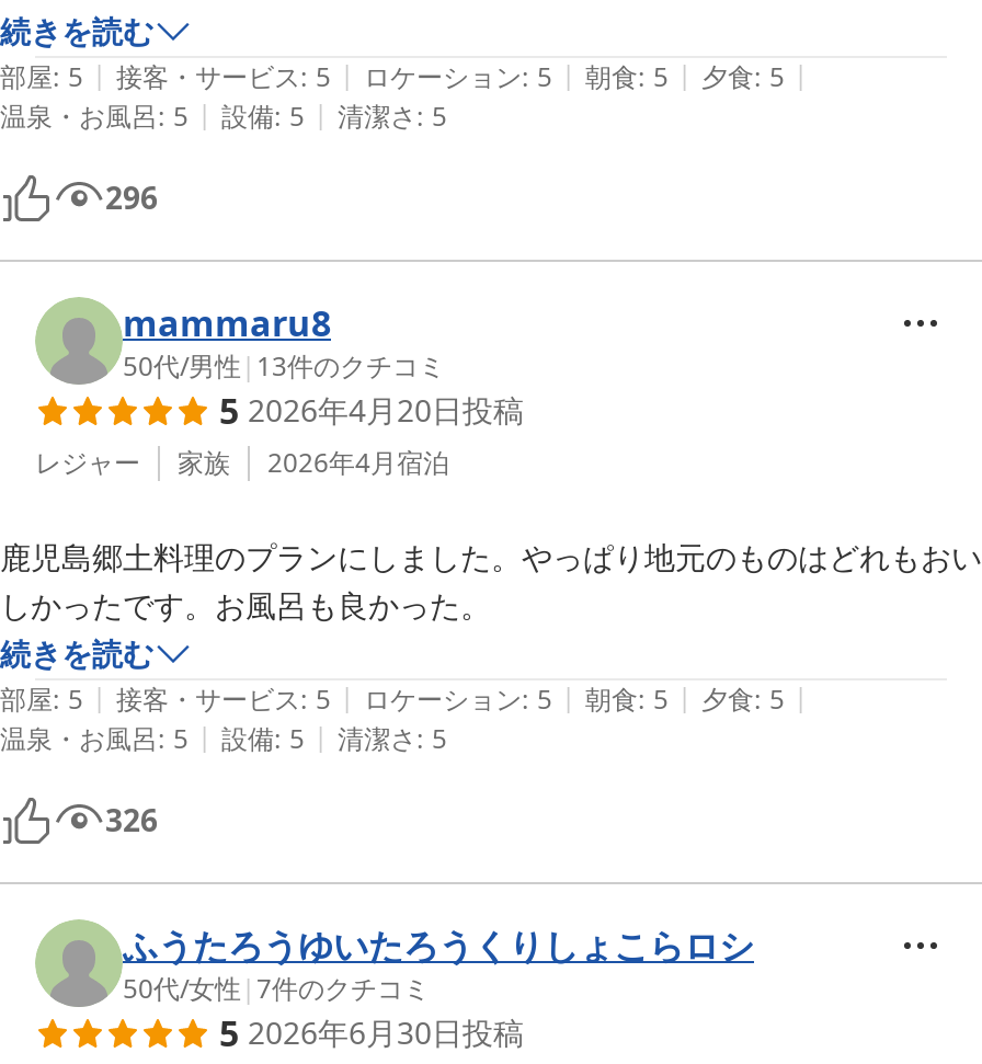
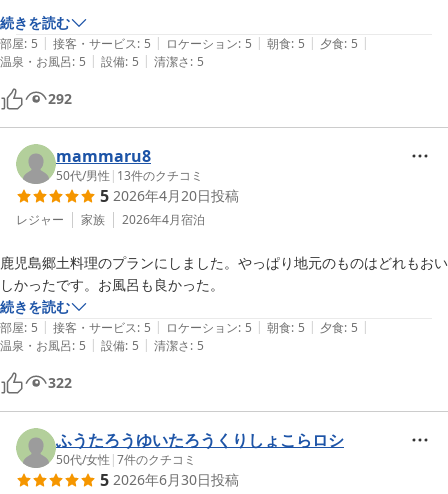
- 296
+ 292

- 326
+ 322
